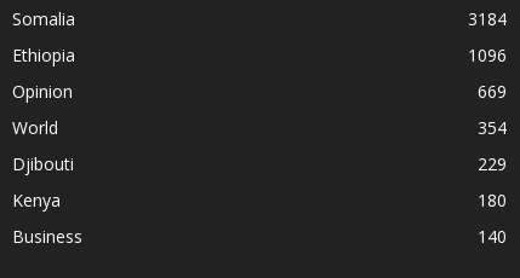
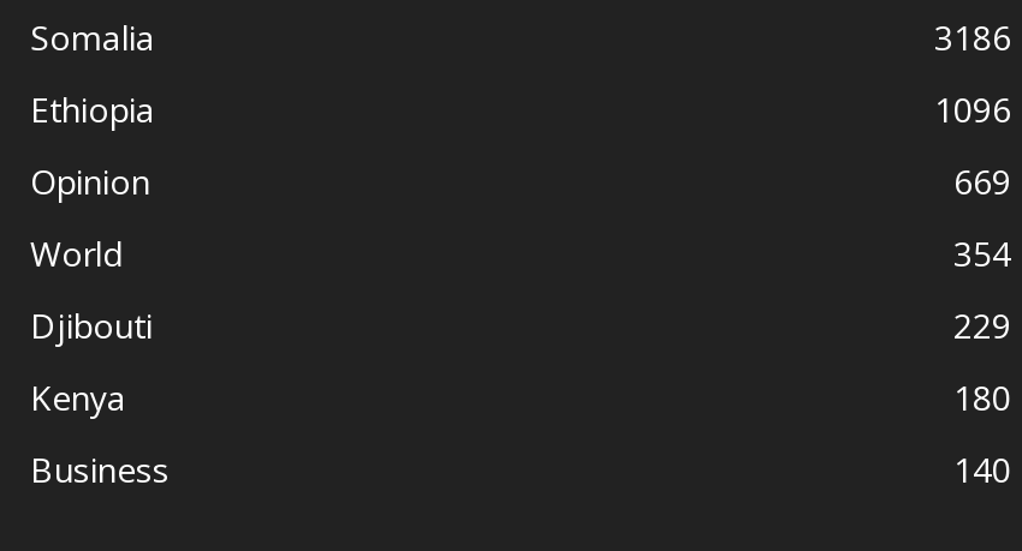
- 3184
+ 3186
